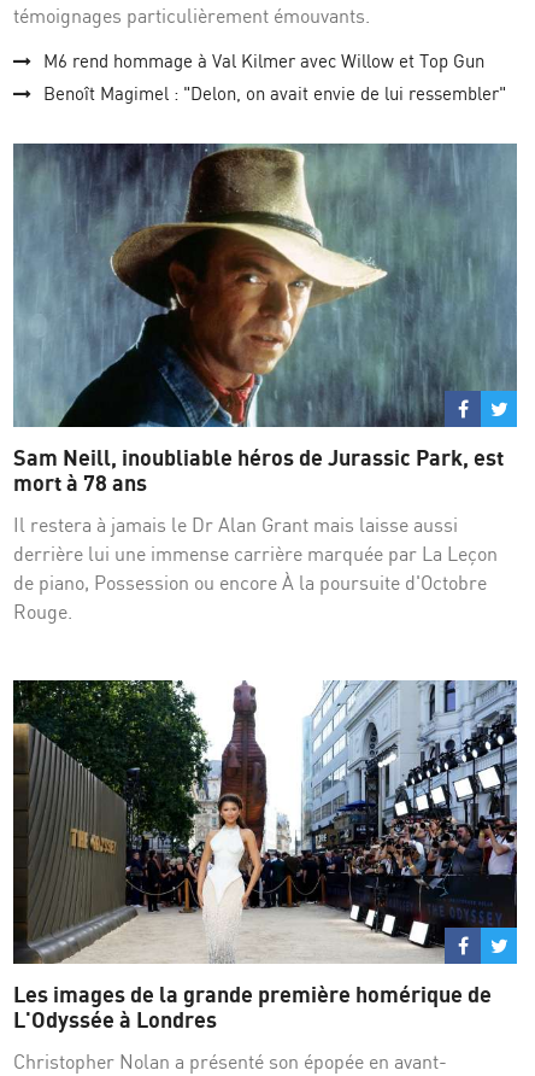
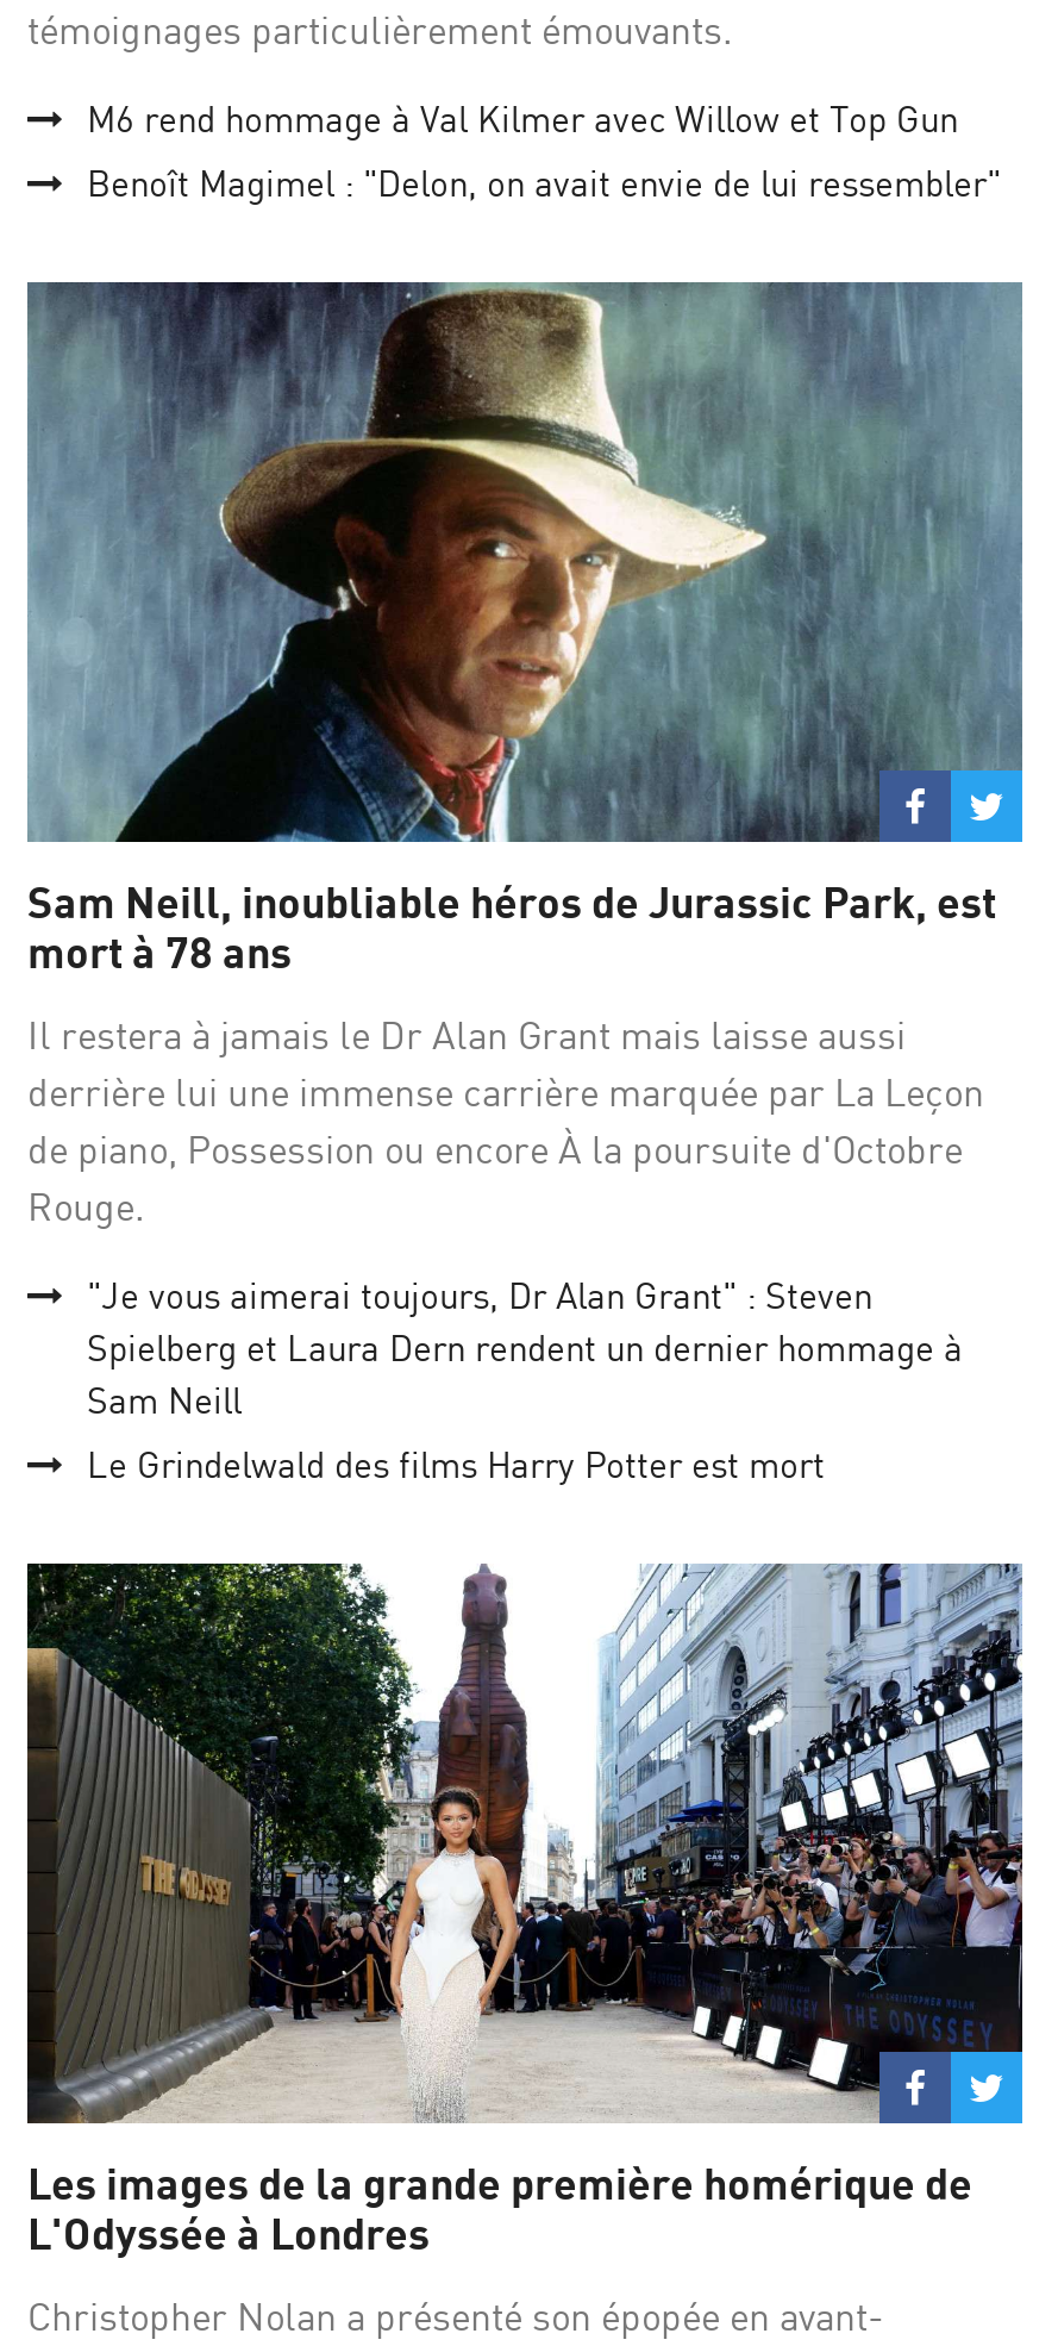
+ "Je vous aimerai toujours, Dr Alan Grant" : Steven
+ Spielberg et Laura Dern rendent un dernier hommage à
+ Sam Neill
+ Le Grindelwald des films Harry Potter est mort
